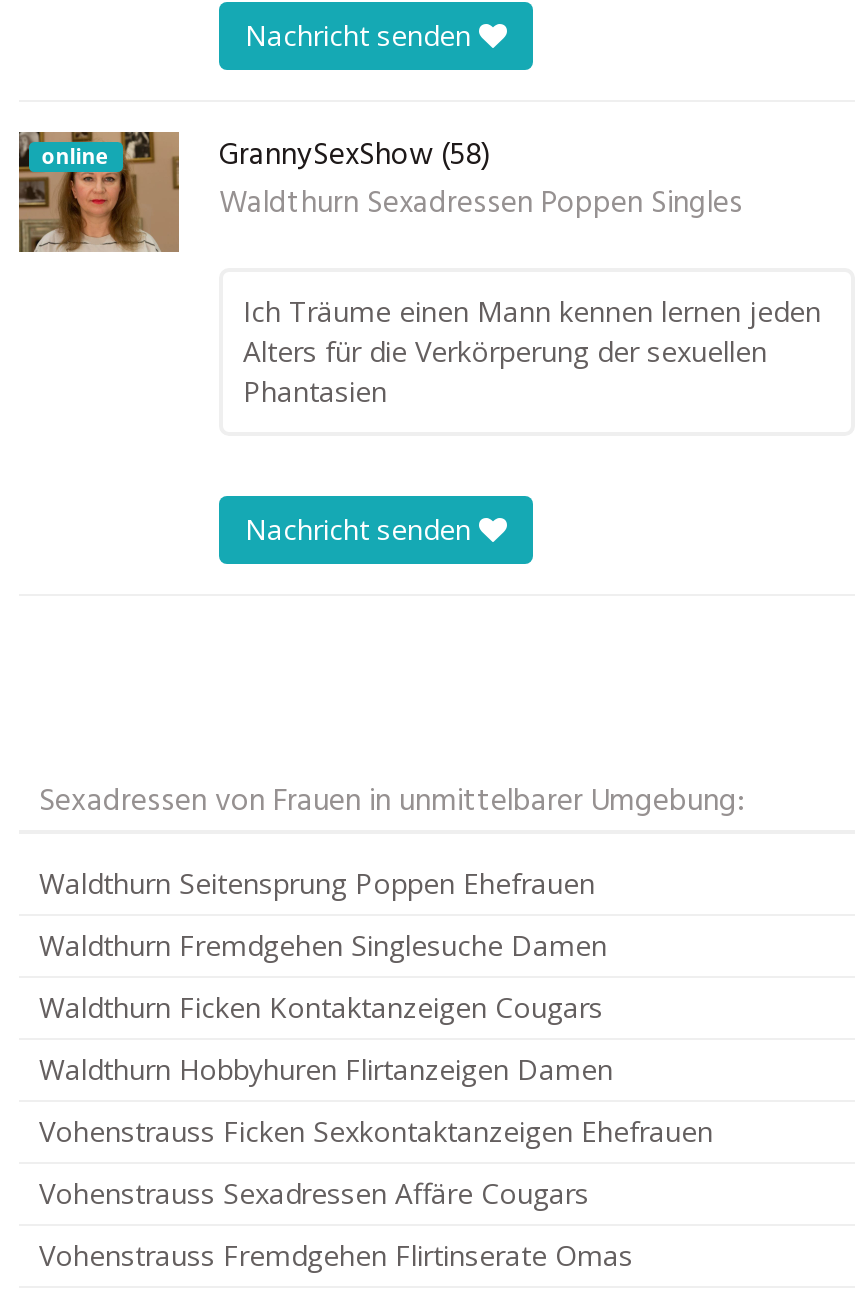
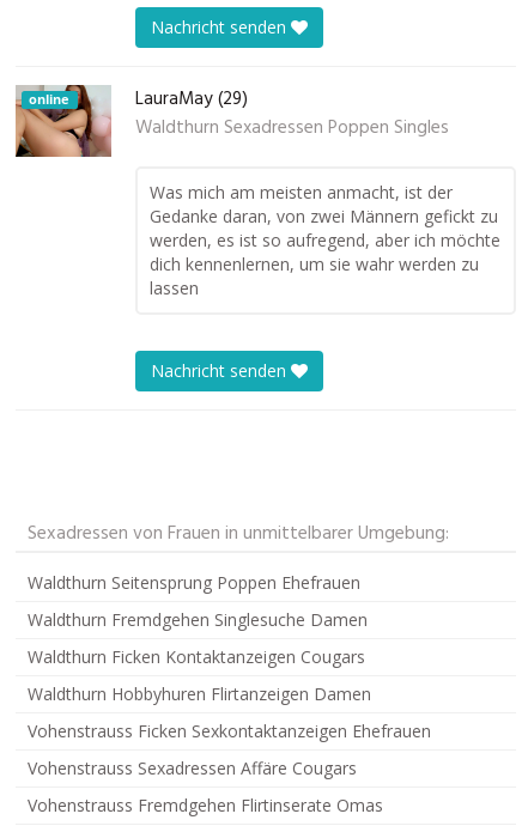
- [image]
- GrannySexShow (58)
+ [image]
+ LauraMay (29)

- Ich Träume einen Mann kennen lernen jeden
- Alters für die Verkörperung der sexuellen
- Phantasien
+ Was mich am meisten anmacht, ist der
+ Gedanke daran, von zwei Männern gefickt zu
+ werden, es ist so aufregend, aber ich möchte
+ dich kennenlernen, um sie wahr werden zu
+ lassen
